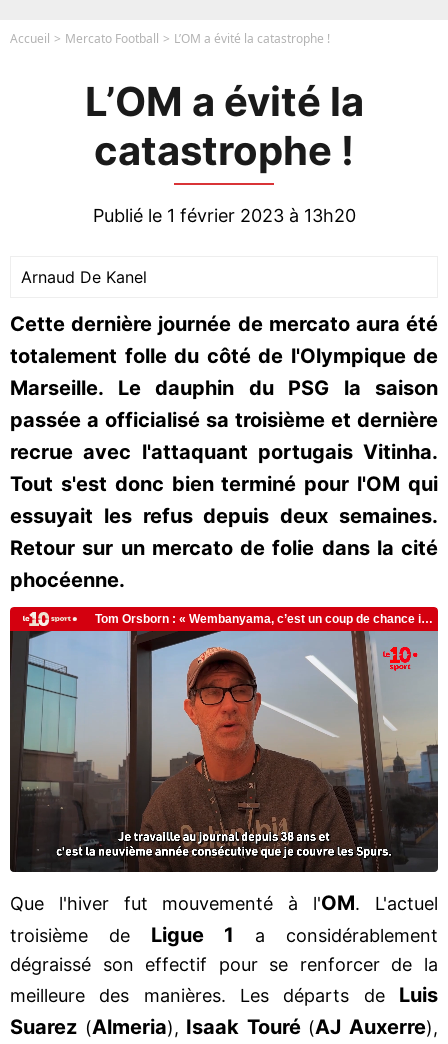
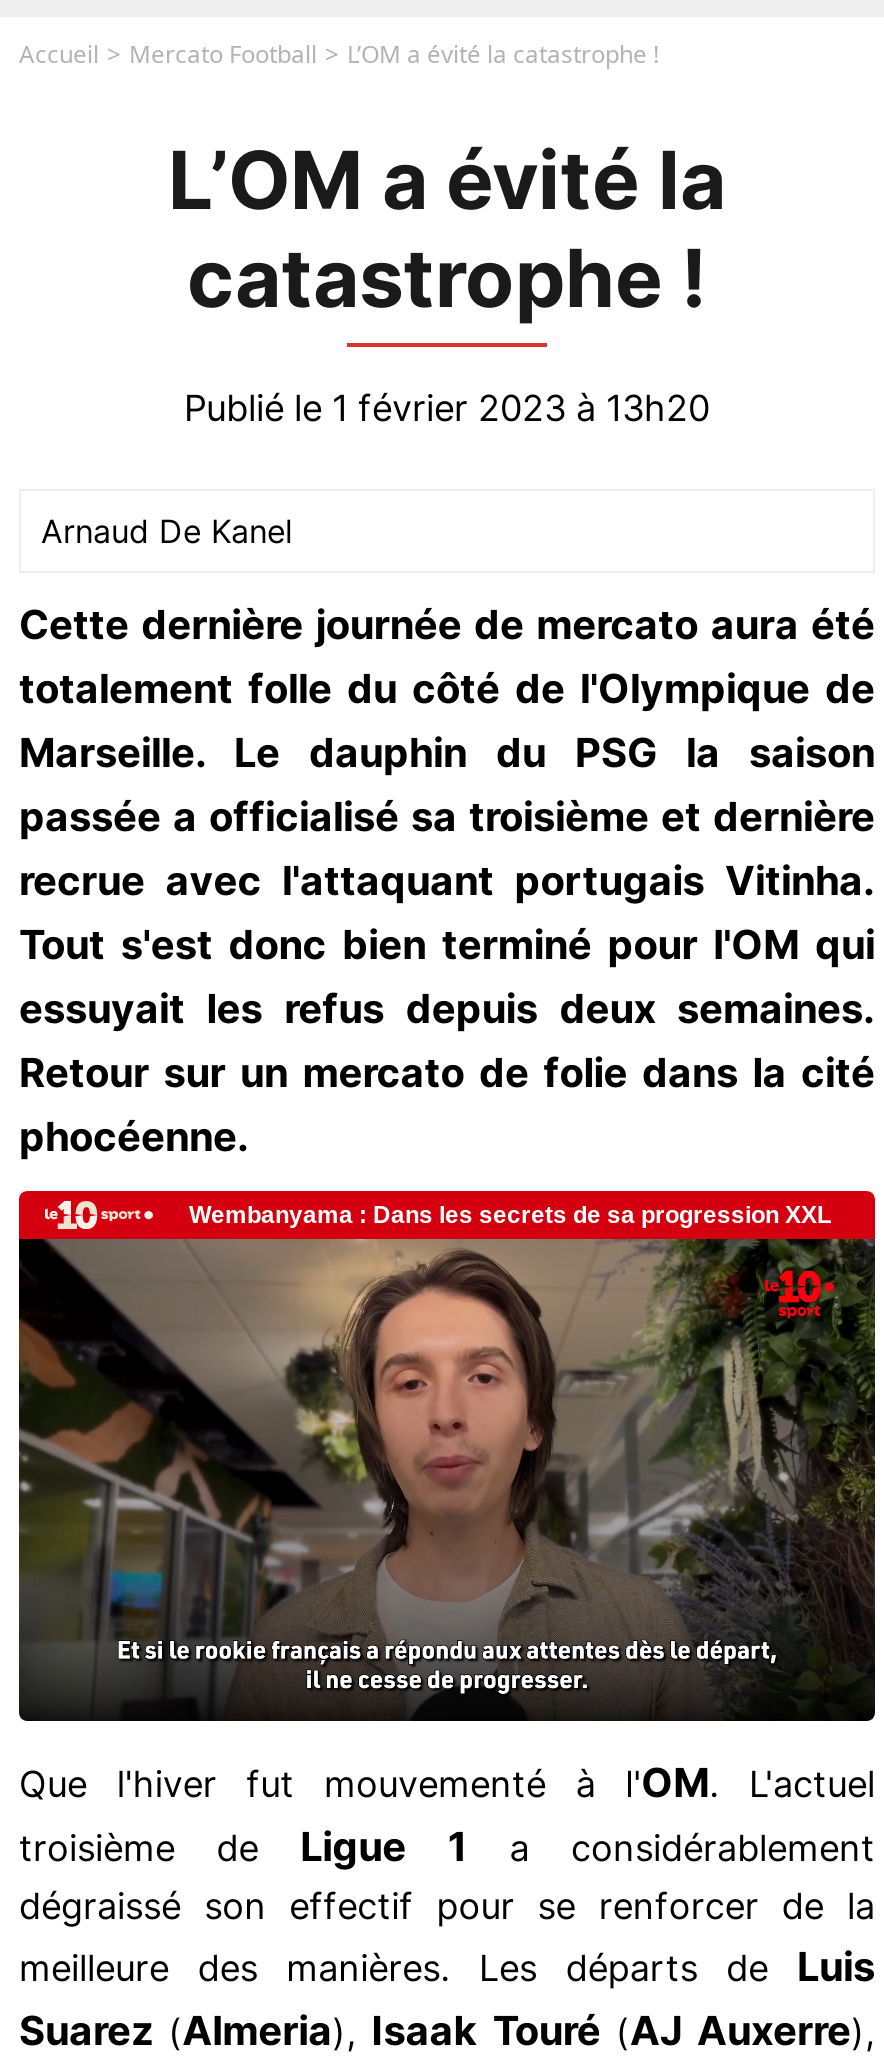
- [image]
+ [image]
